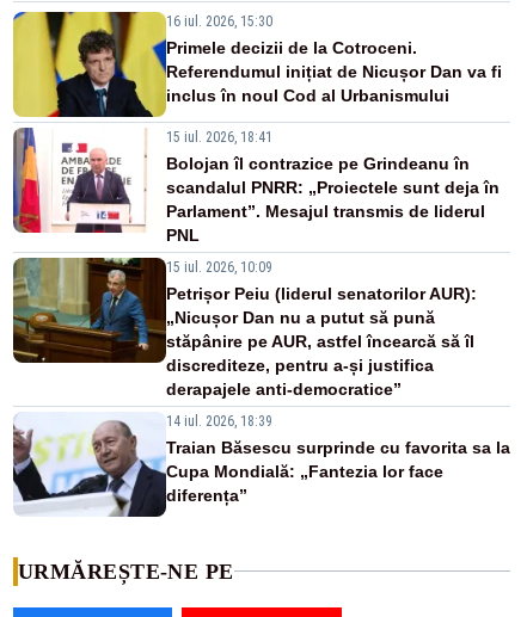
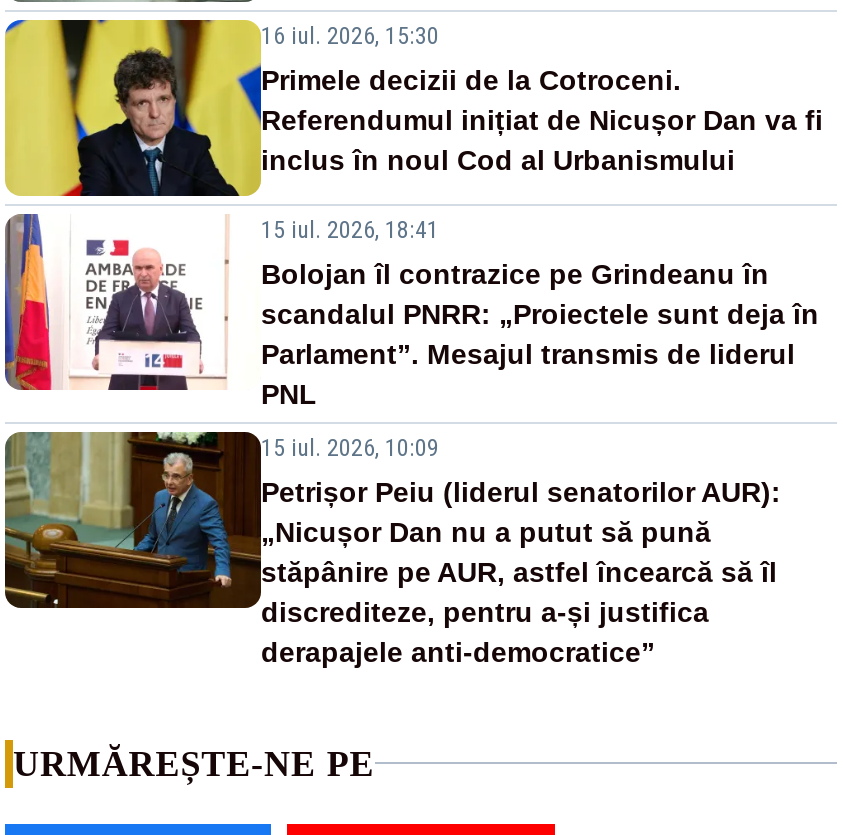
- [image]
- 14 iul. 2026, 18:39
- Traian Băsescu surprinde cu favorita sa la
- Cupa Mondială: „Fantezia lor face
- diferența”
